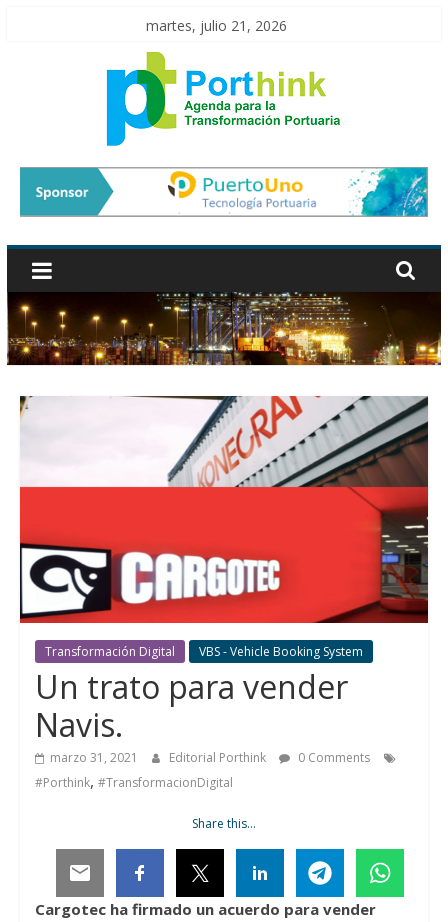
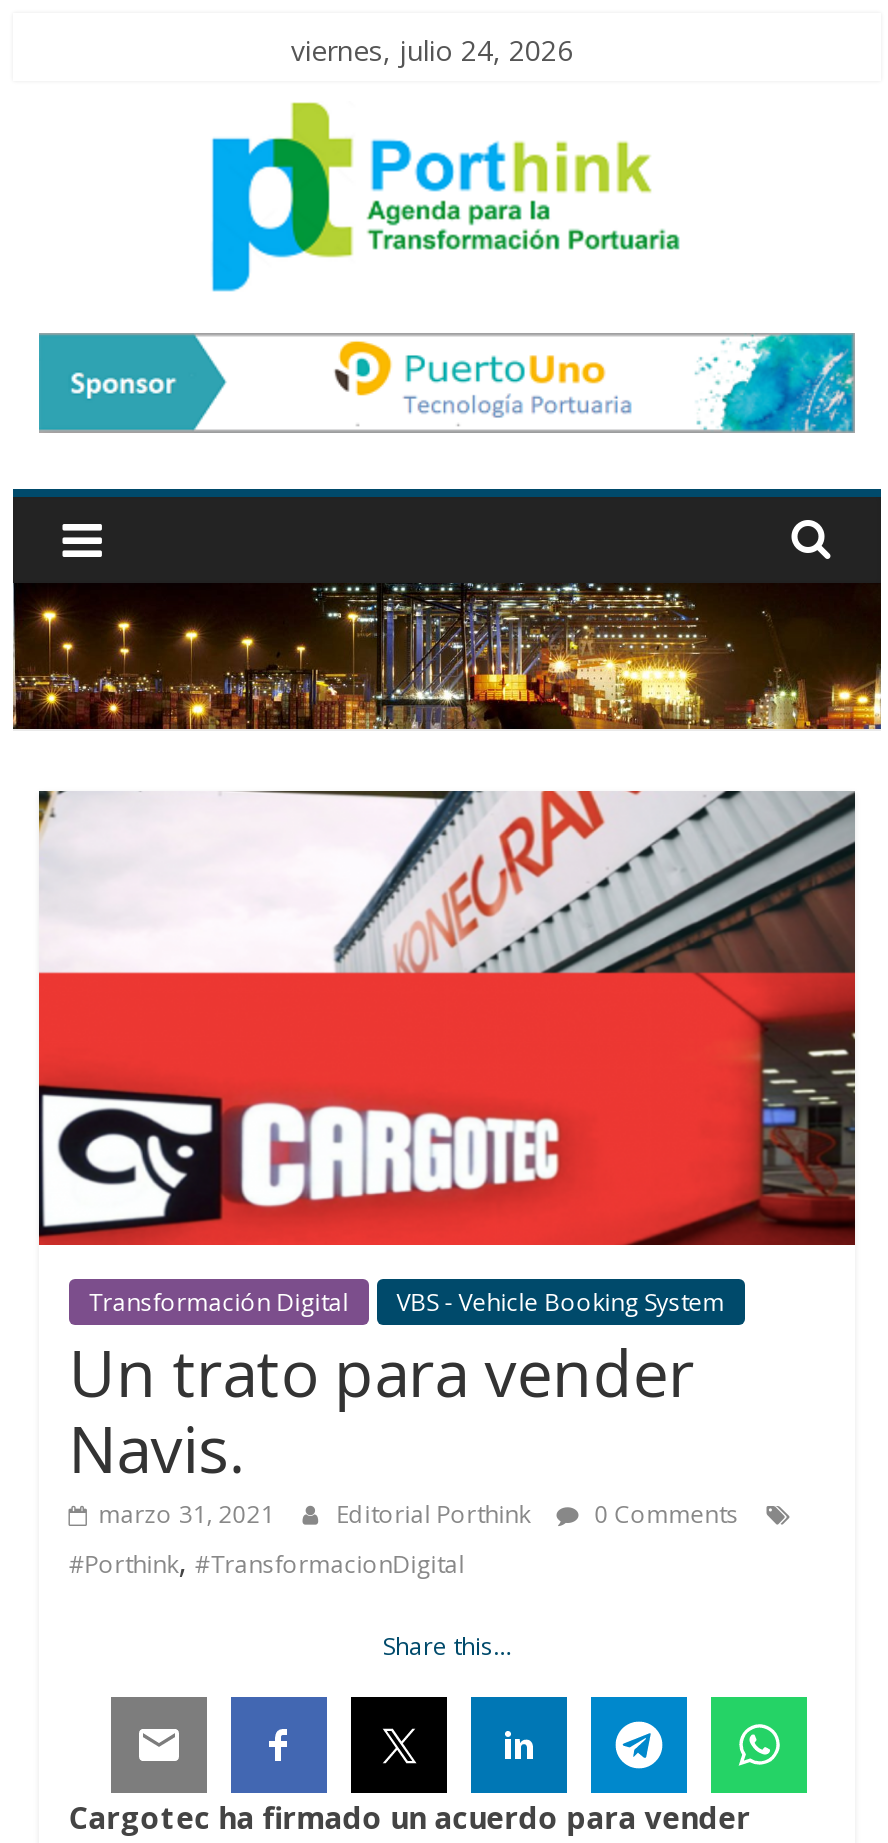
- martes, julio 21, 2026
+ viernes, julio 24, 2026
